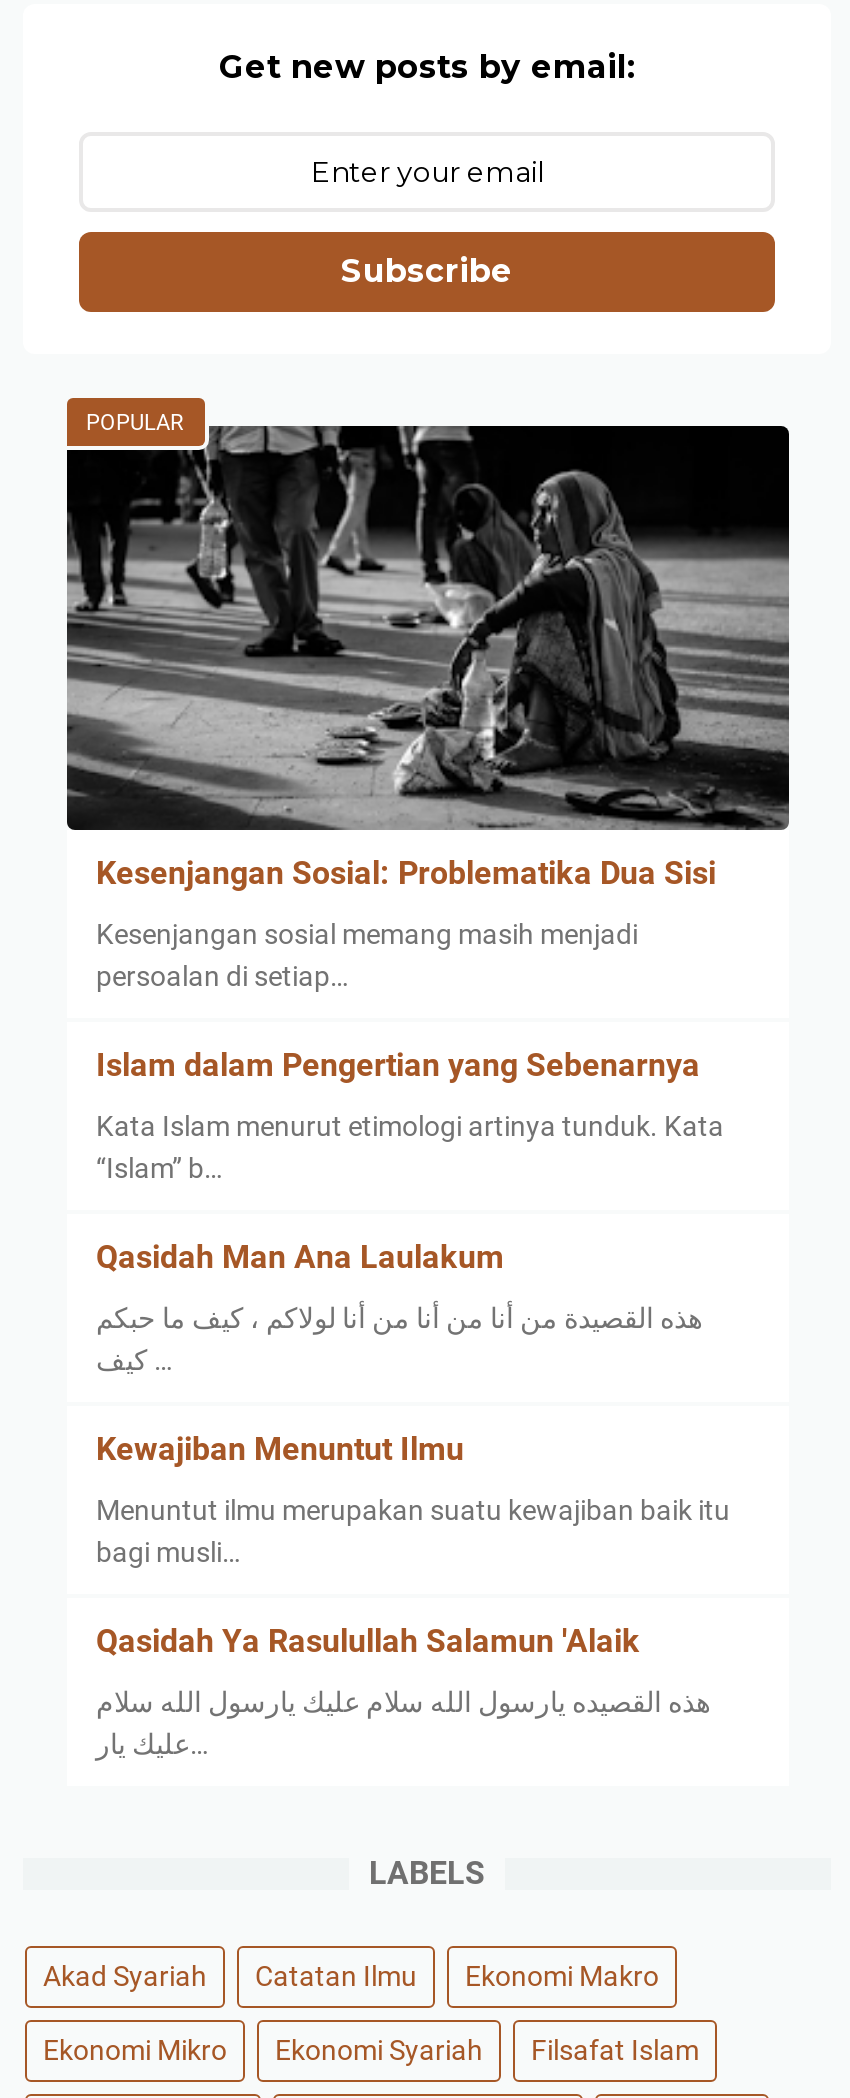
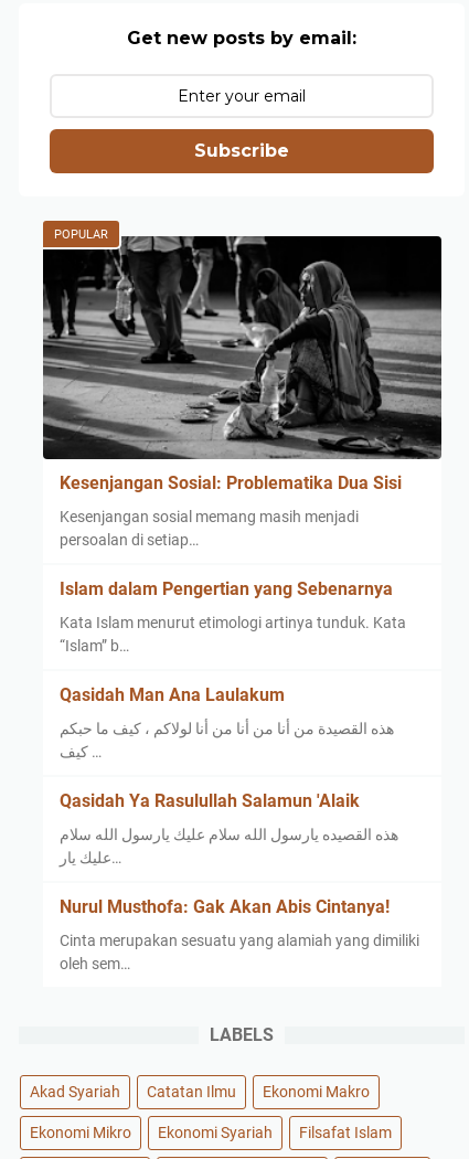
- Kewajiban Menuntut Ilmu
- Menuntut ilmu merupakan suatu kewajiban baik itu
- bagi musli…

moved up: Qasidah Ya Rasulullah Salamun 'Alaik | هذه القصيده يارسول الله سلام عليك يارسول الله سلام

+ Nurul Musthofa: Gak Akan Abis Cintanya!
+ Cinta merupakan sesuatu yang alamiah yang dimiliki
+ oleh sem…
